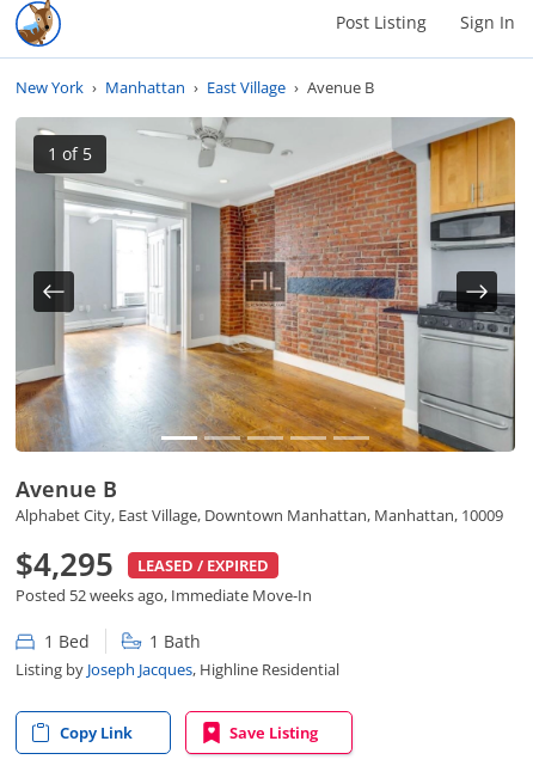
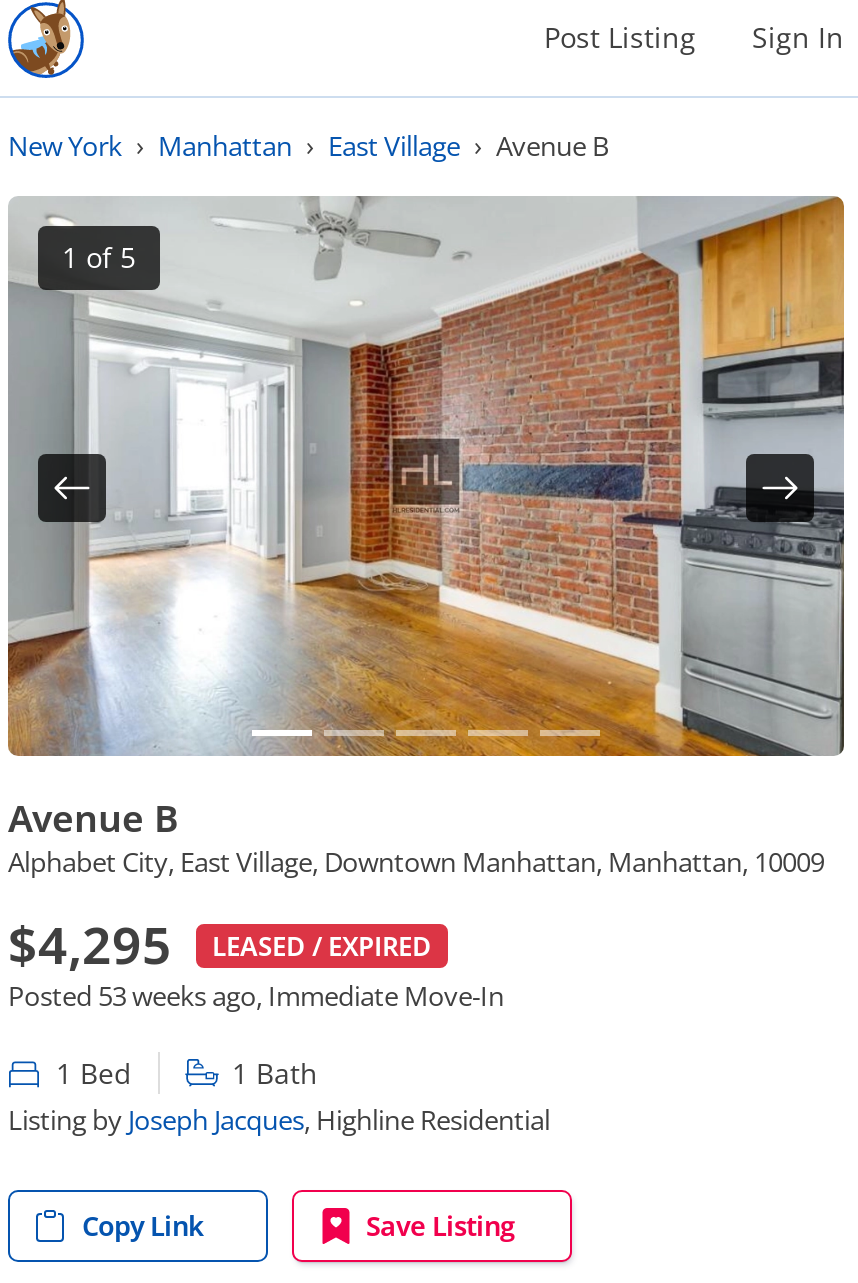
- Posted 52 weeks ago, Immediate Move-In
+ Posted 53 weeks ago, Immediate Move-In
